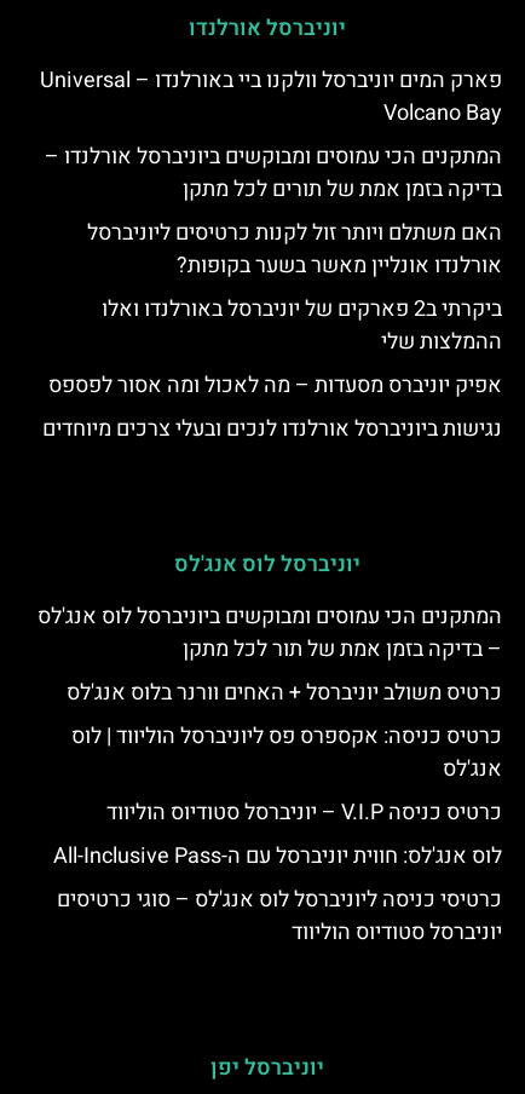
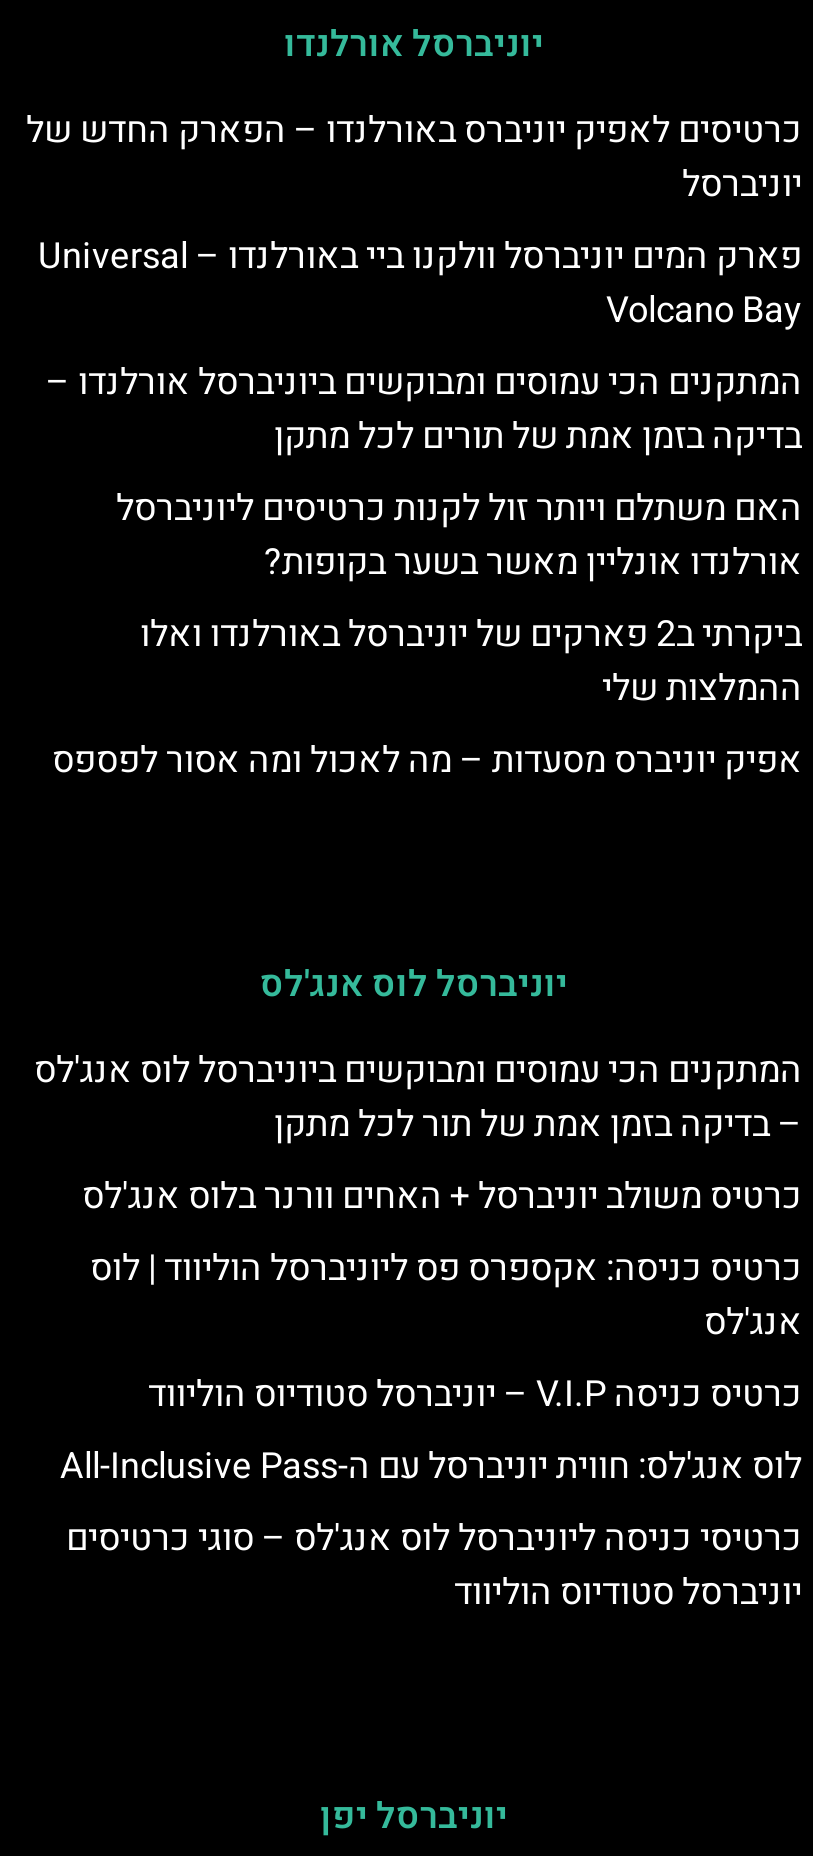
+ כרטיסים לאפיק יוניברס באורלנדו – הפארק החדש של
+ יוניברסל

moved down: Volcano Bay | המתקנים הכי עמוסים ומבוקשים ביוניברסל אורלנדו – | בדיקה בזמן אמת של תורים לכל מתקן | האם משתלם ויותר זול לקנות כרטיסים ליוניברסל | אורלנדו אונליין מאשר בשער בקופות? | ההמלצות שלי | אפיק יוניברס מסעדות – מה לאכול ומה אסור לפספס

- נגישות ביוניברסל אורלנדו לנכים ובעלי צרכים מיוחדים
